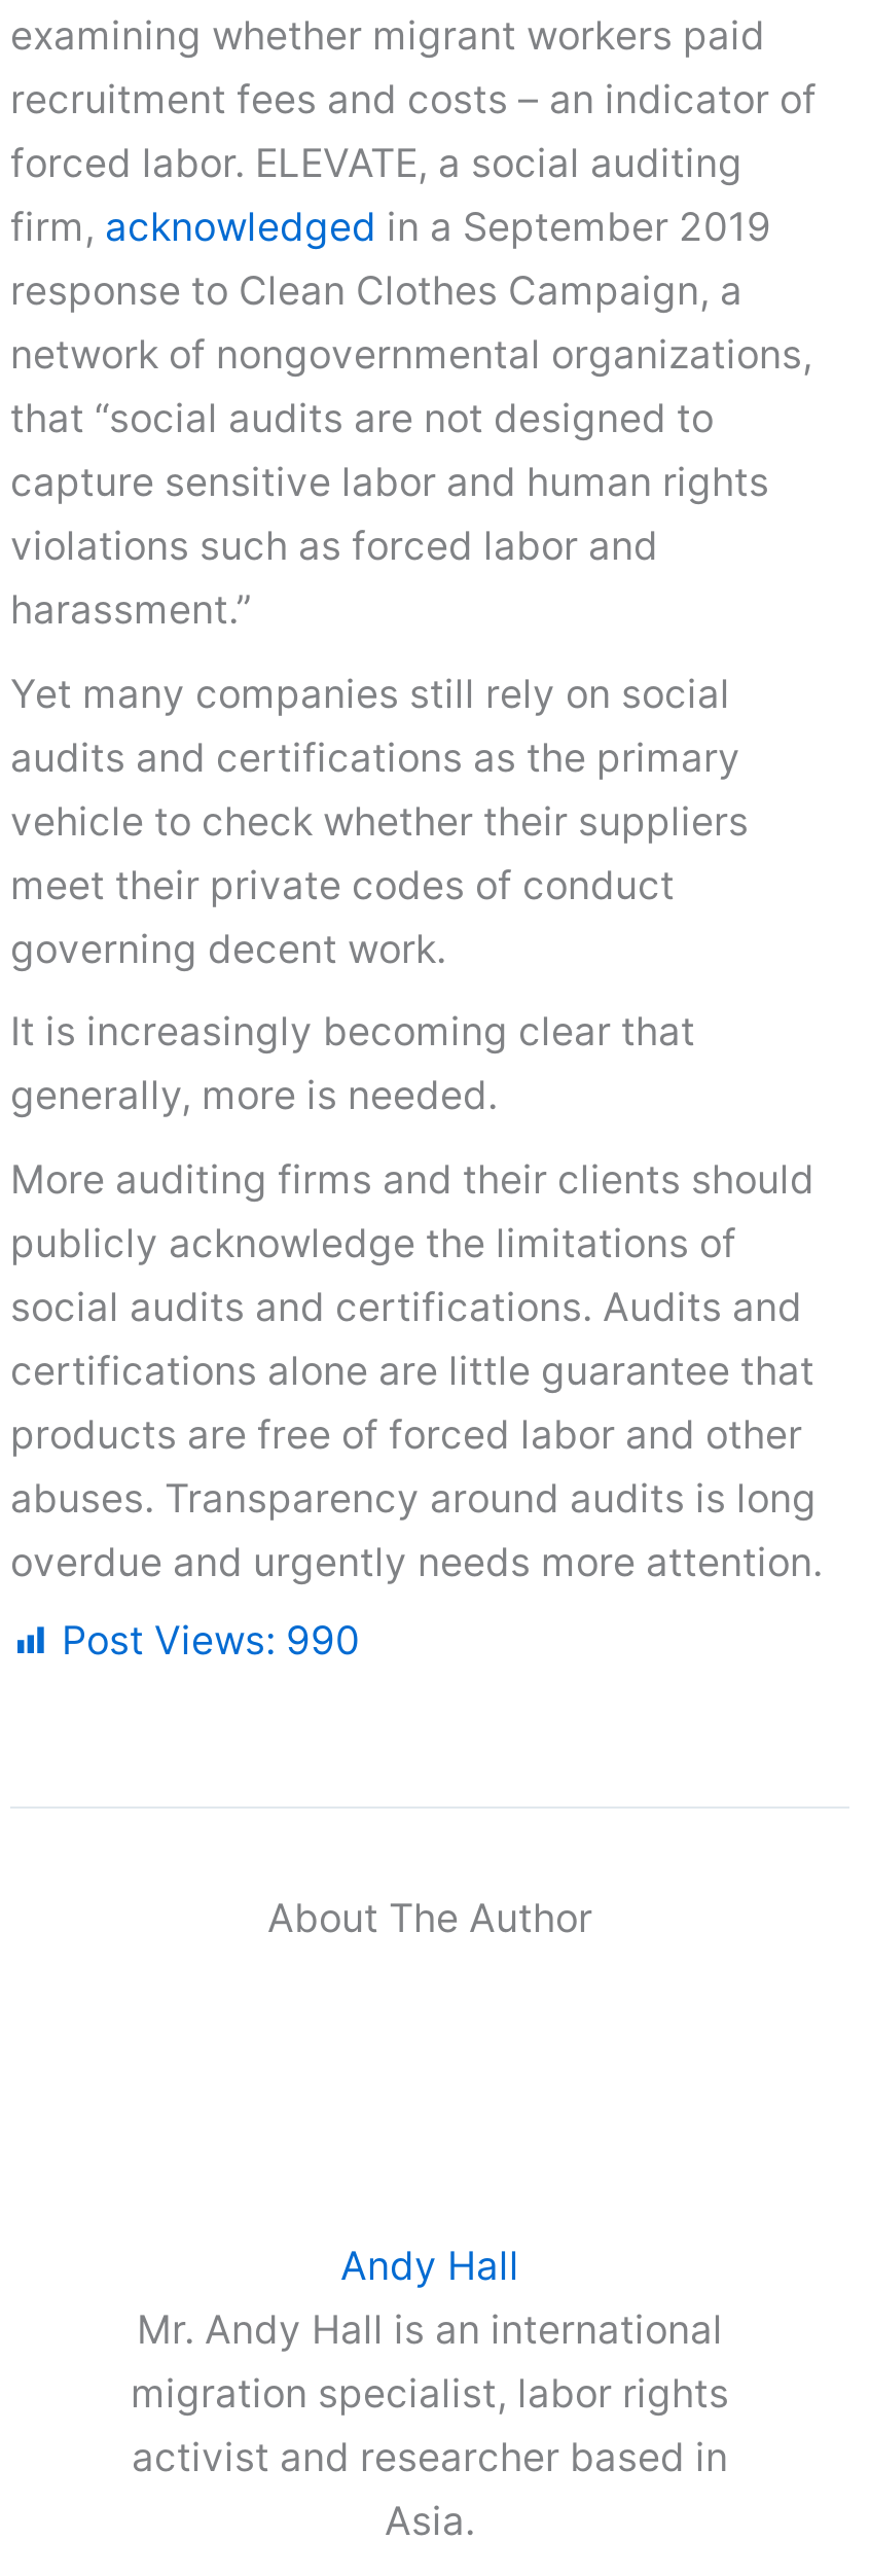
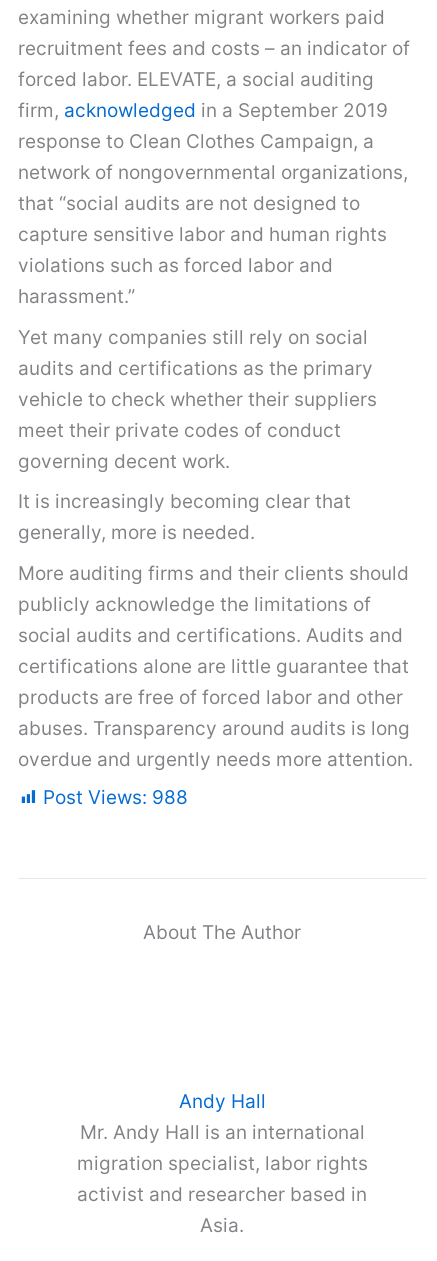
- Post Views: 990
+ Post Views: 988
